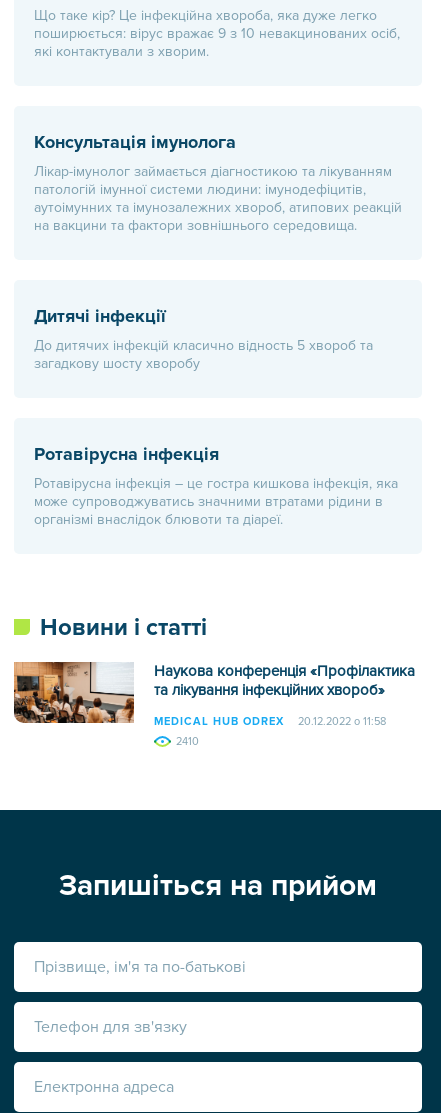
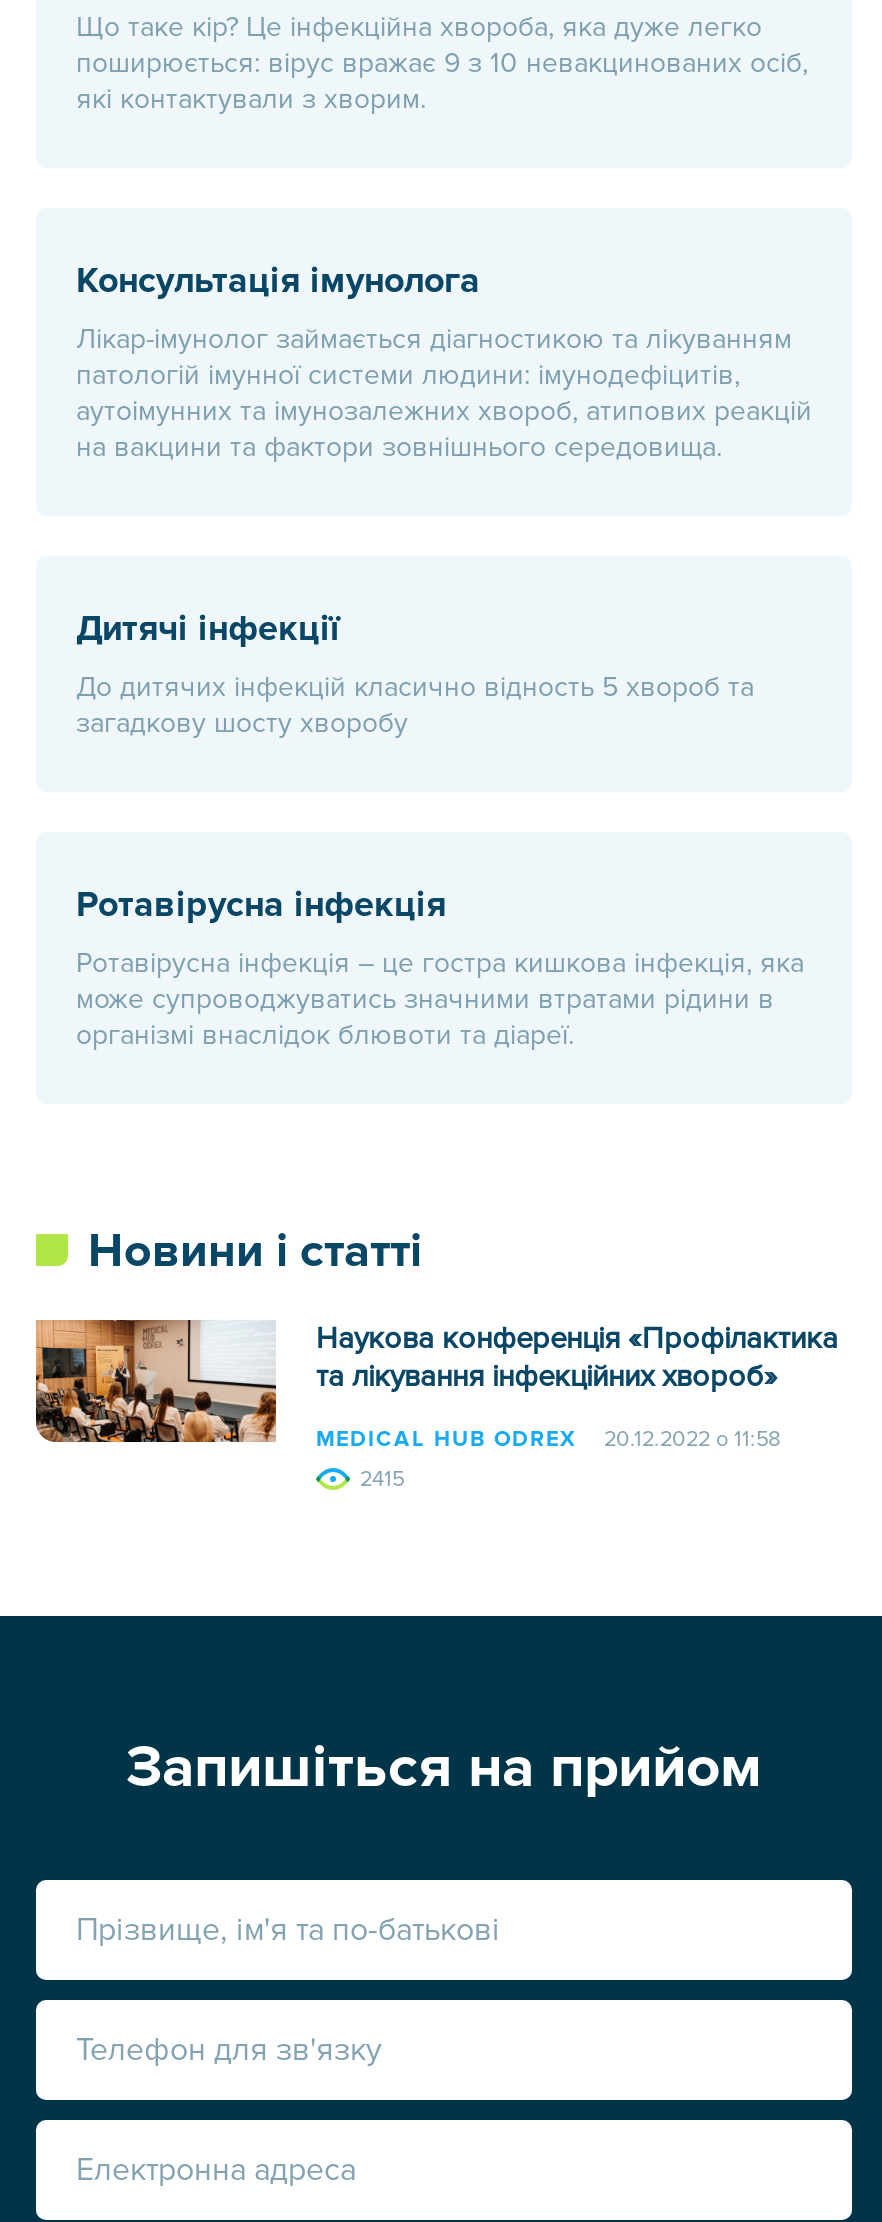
- 2410
+ 2415
